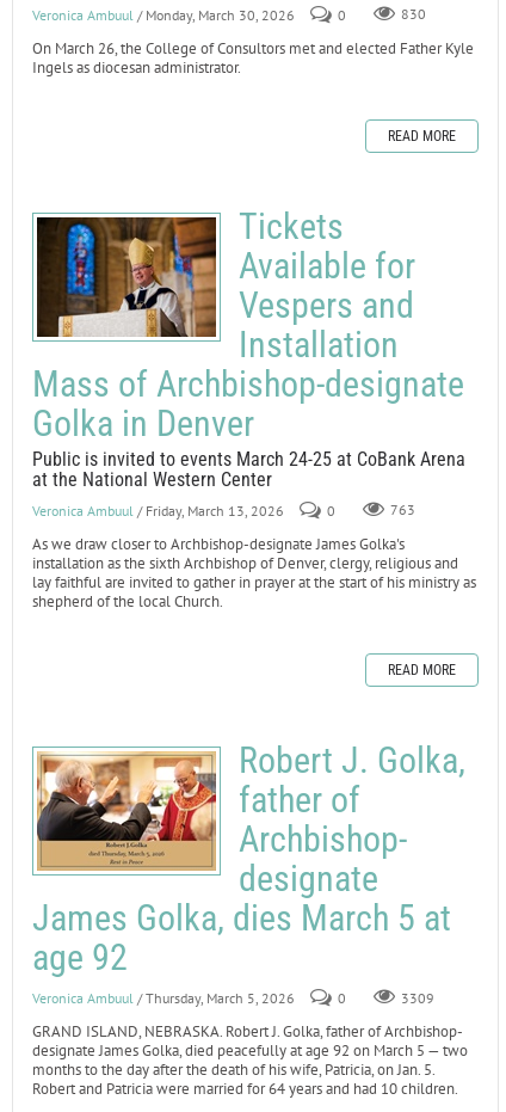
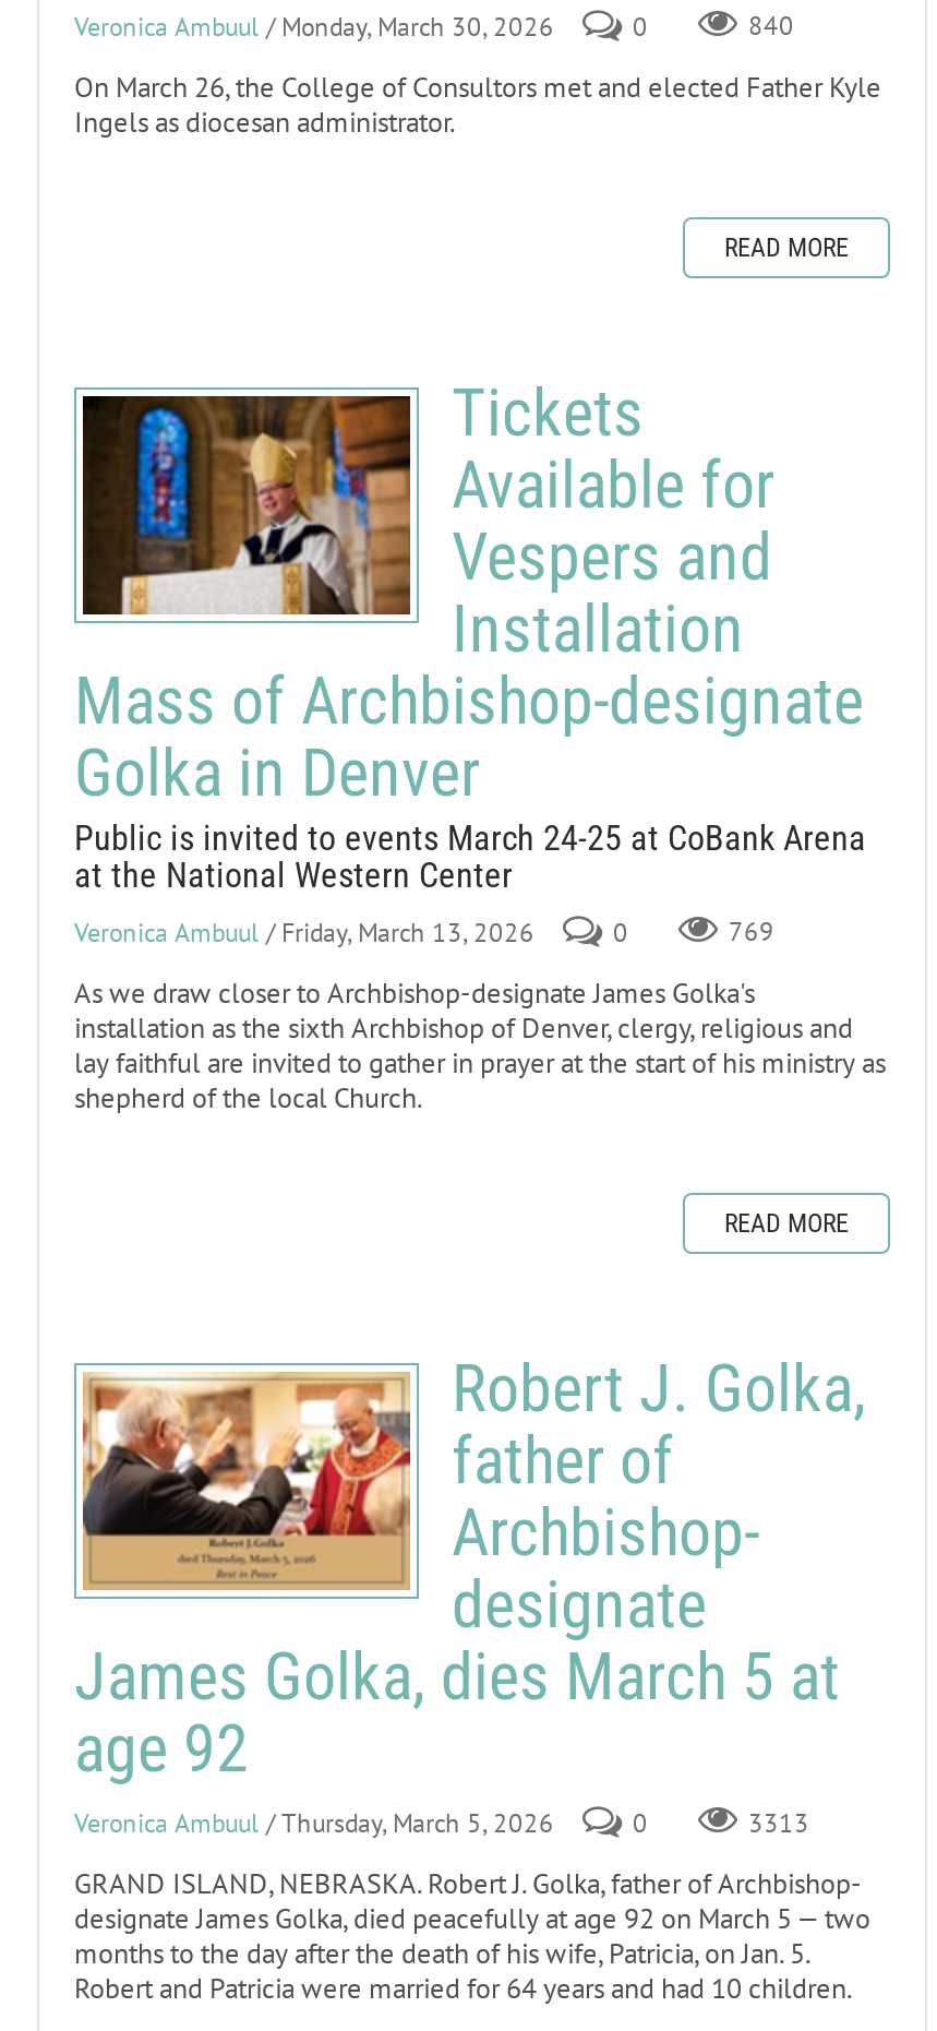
- 830
+ 840

- 763
+ 769

- 3309
+ 3313
